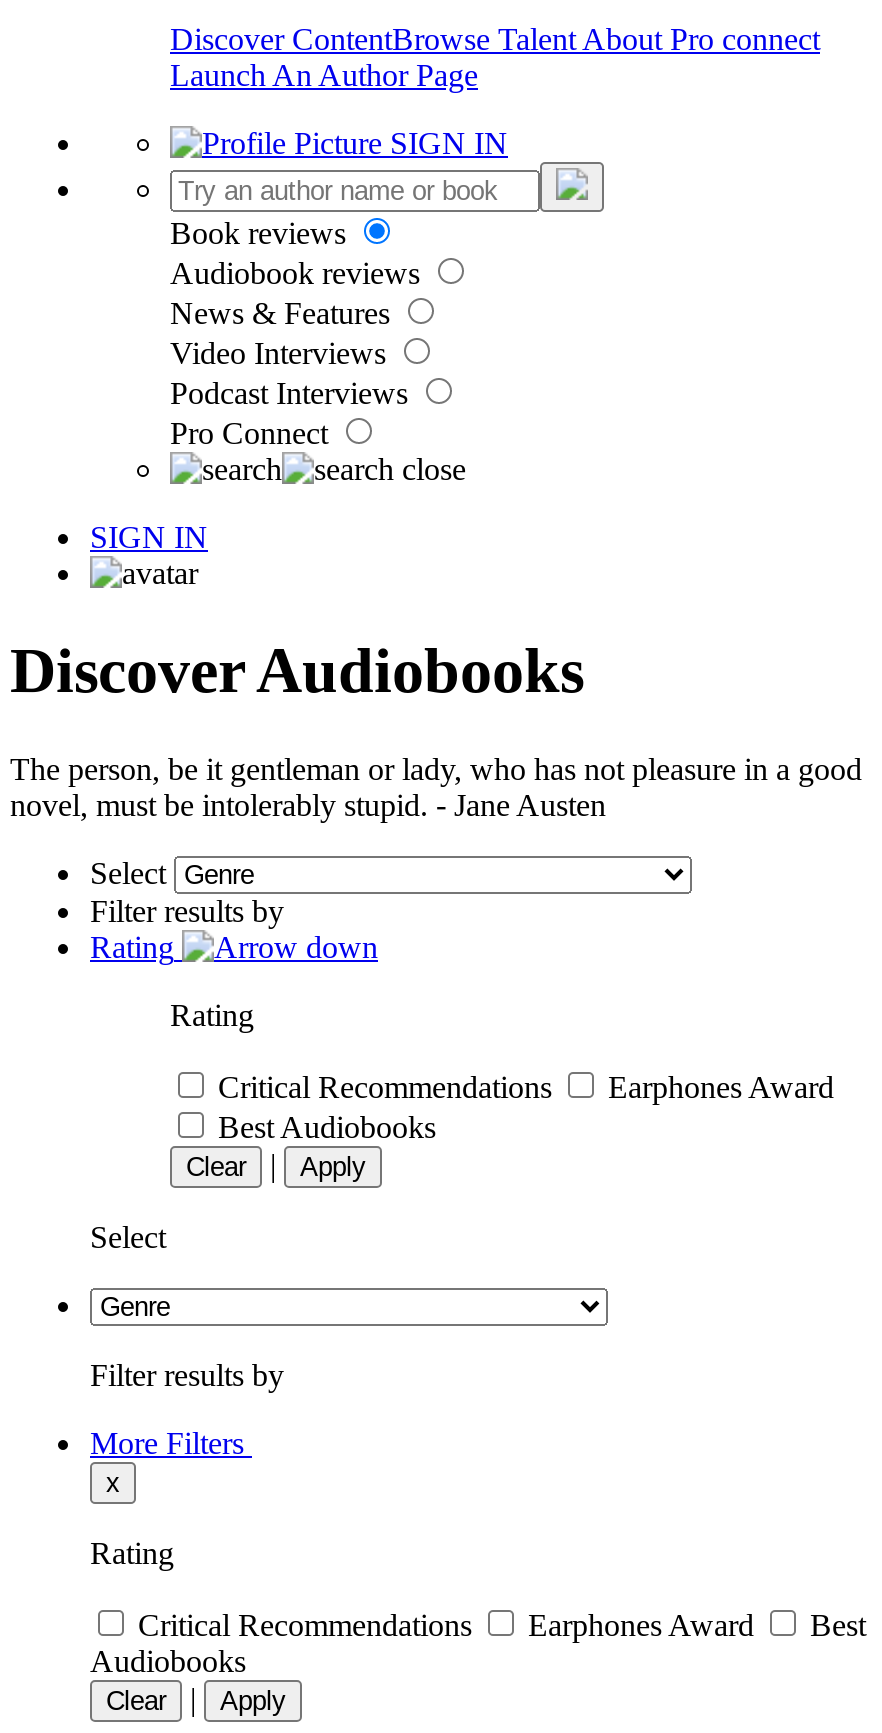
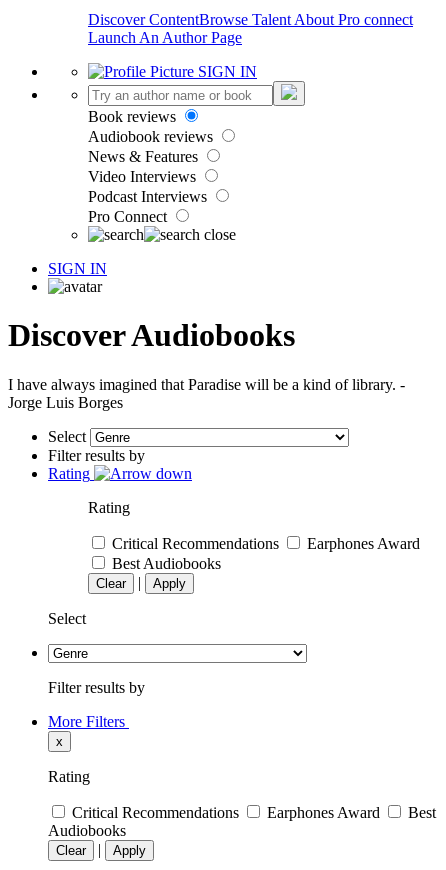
- The person, be it gentleman or lady, who has not pleasure in a good
- novel, must be intolerably stupid. - Jane Austen
+ I have always imagined that Paradise will be a kind of library. -
+ Jorge Luis Borges
